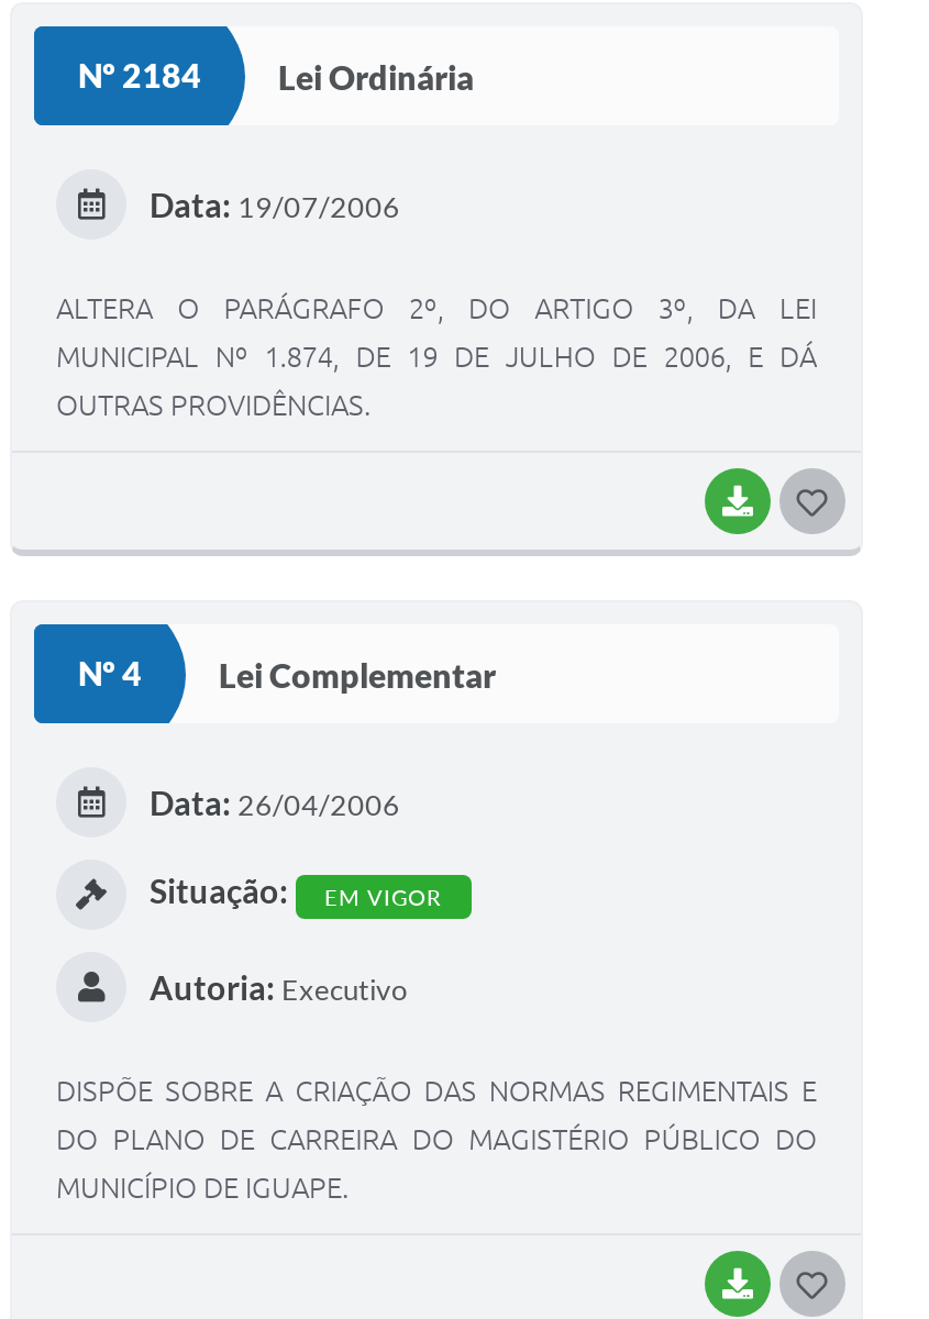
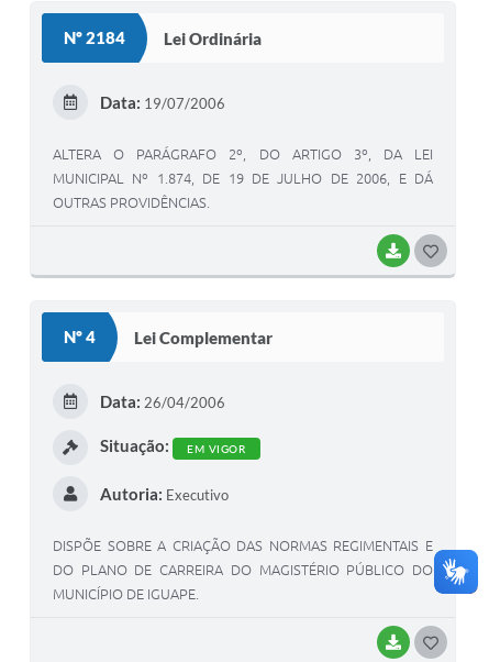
+ [image]
